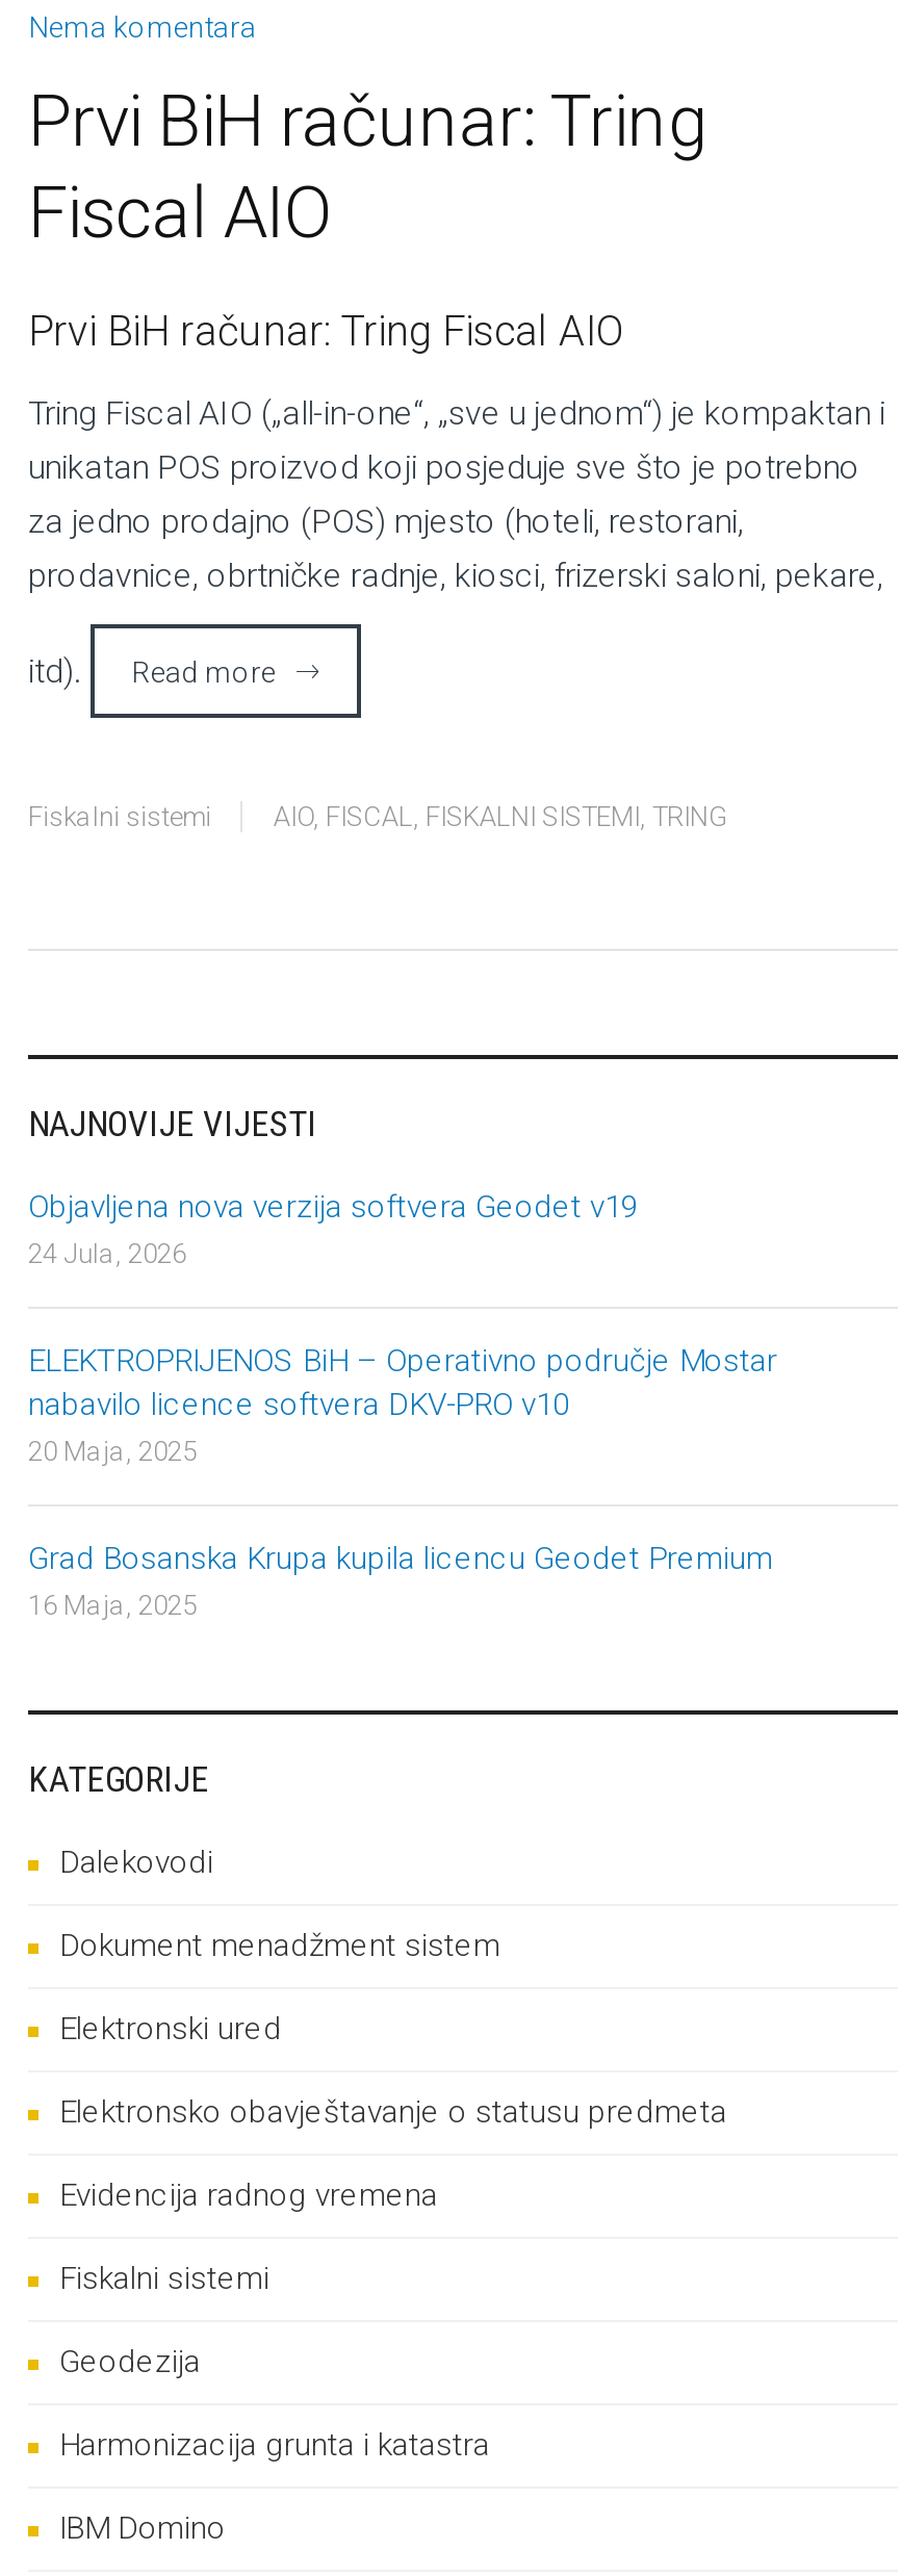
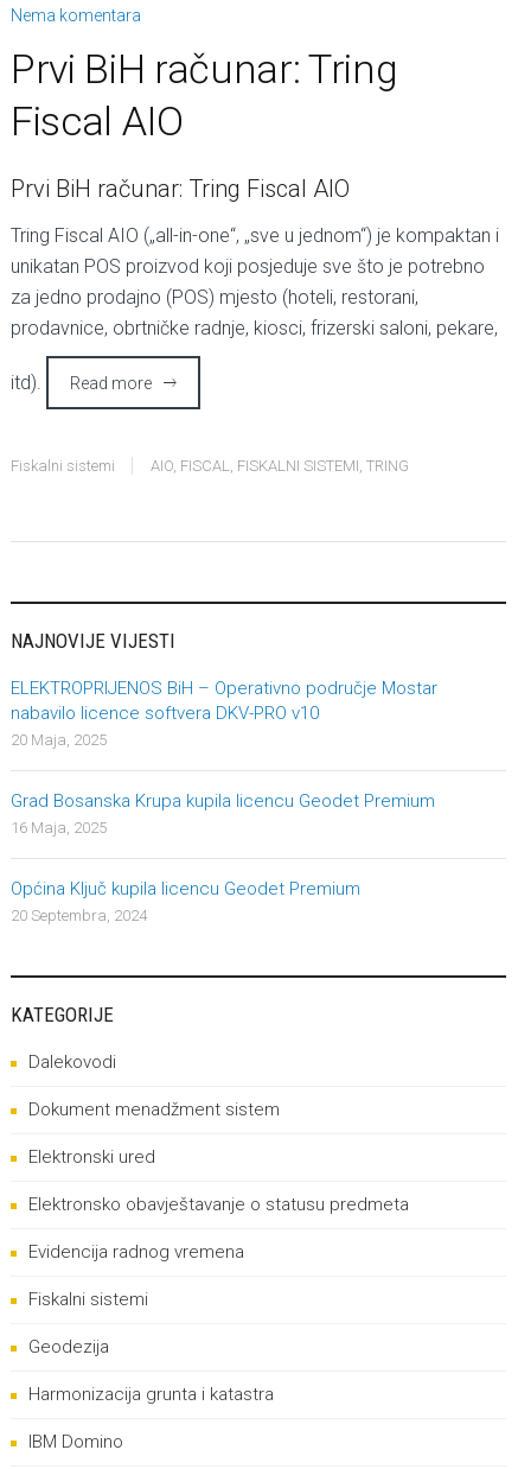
- Objavljena nova verzija softvera Geodet v19
- 24 Jula, 2026

moved up: ELEKTROPRIJENOS BiH – Operativno područje Mostar | nabavilo licence softvera DKV-PRO v10 | 20 Maja, 2025 | Grad Bosanska Krupa kupila licencu Geodet Premium | 16 Maja, 2025

+ Općina Ključ kupila licencu Geodet Premium
+ 20 Septembra, 2024
